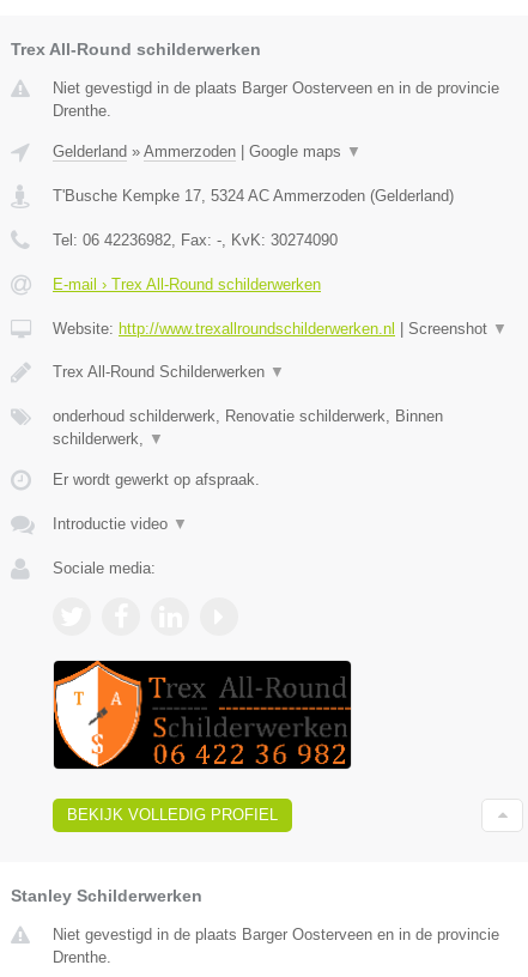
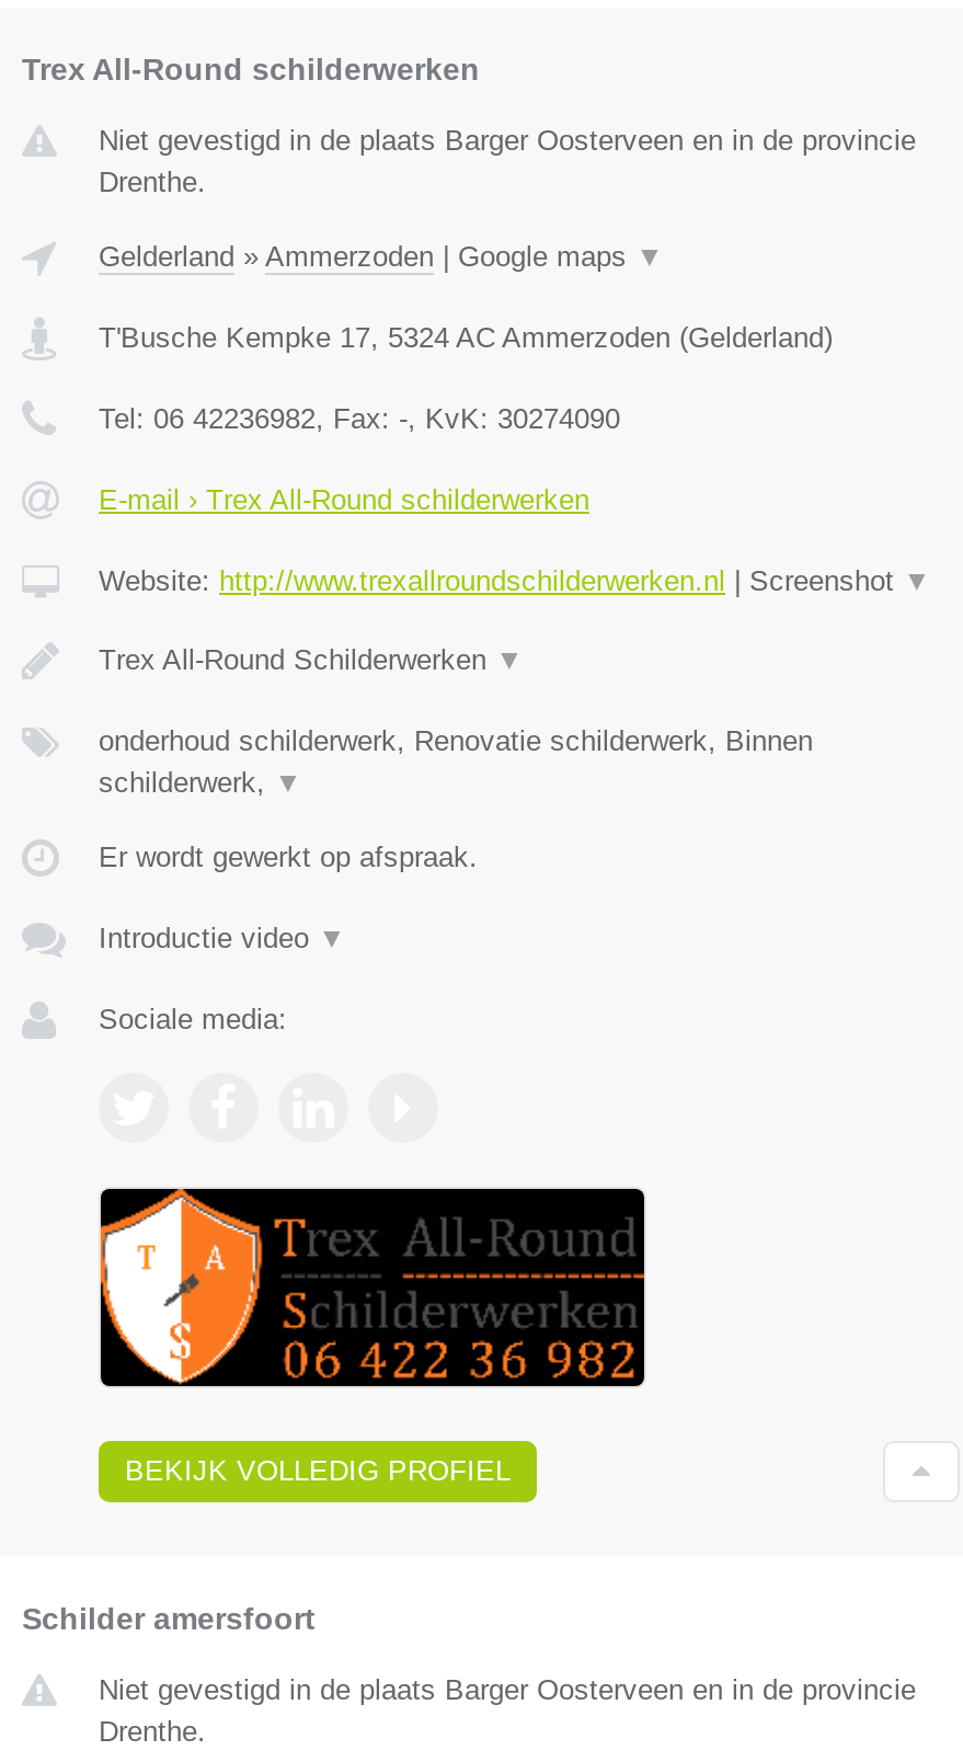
- Stanley Schilderwerken
+ Schilder amersfoort
